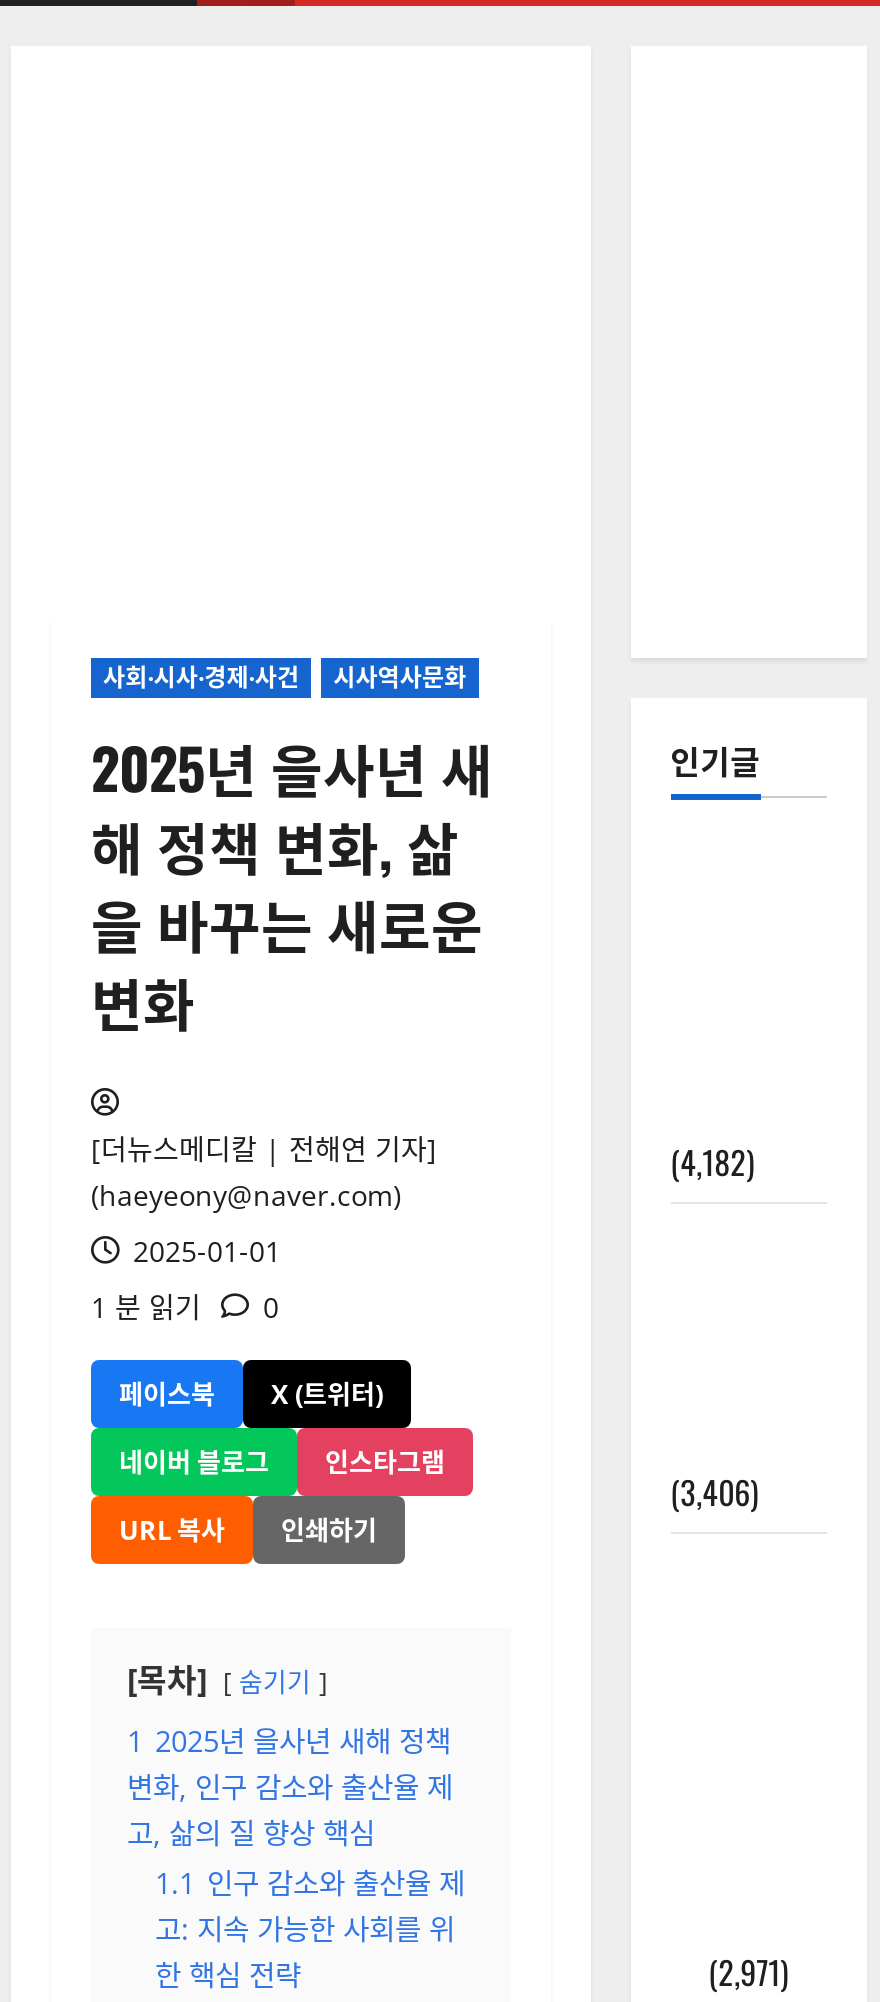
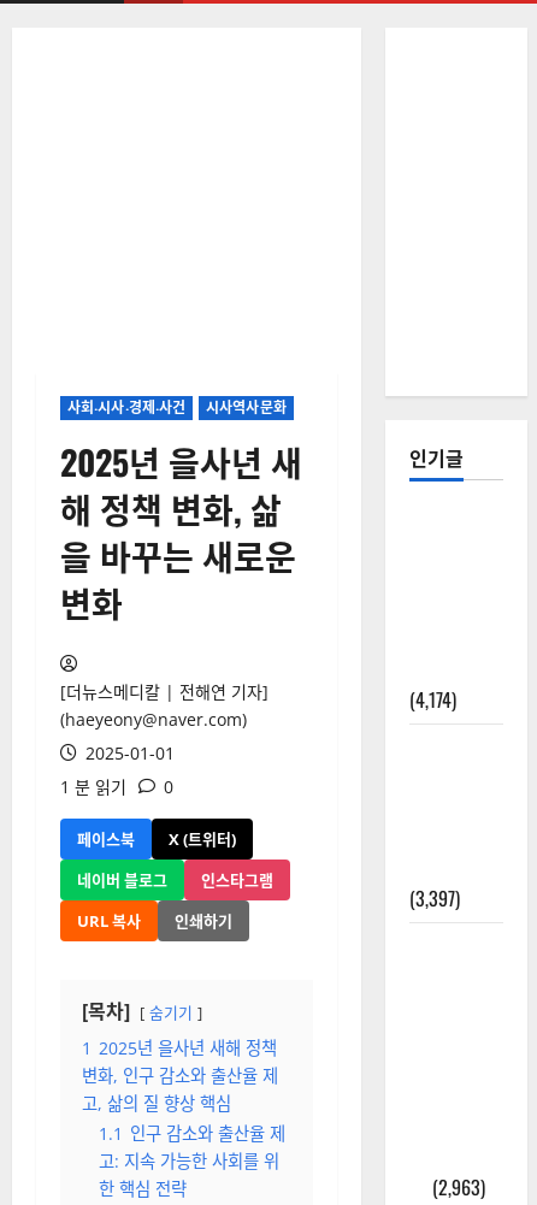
- (4,182)
+ (4,174)

- (3,406)
+ (3,397)

- 결 (2,971)
+ 결 (2,963)
